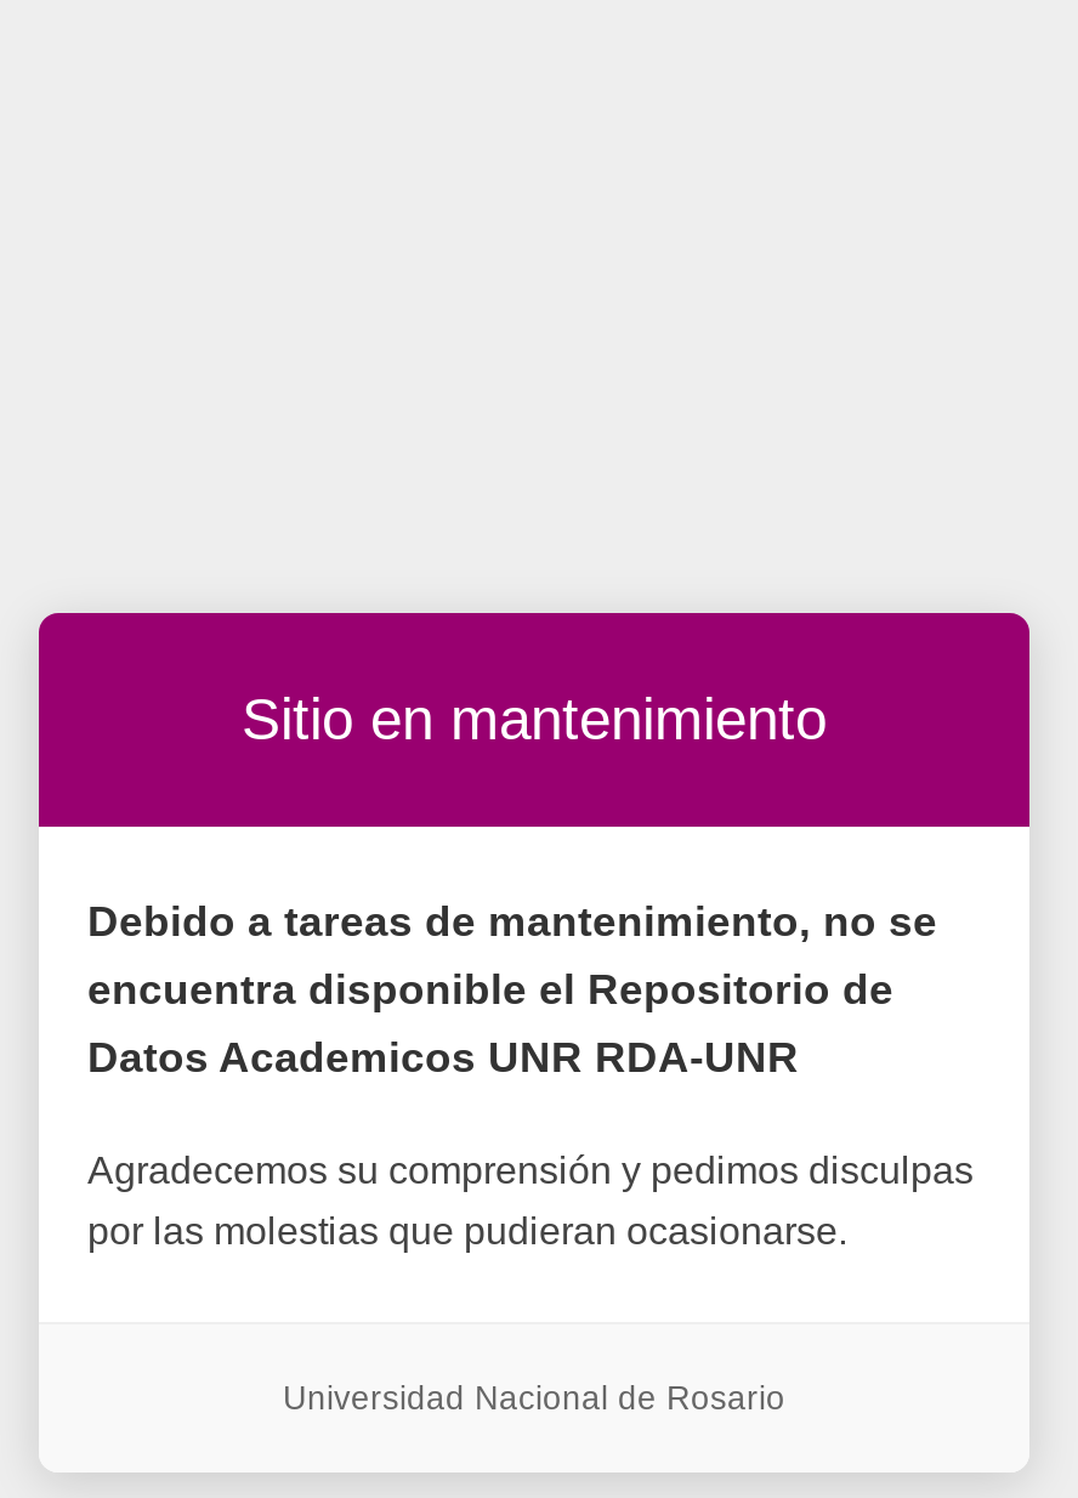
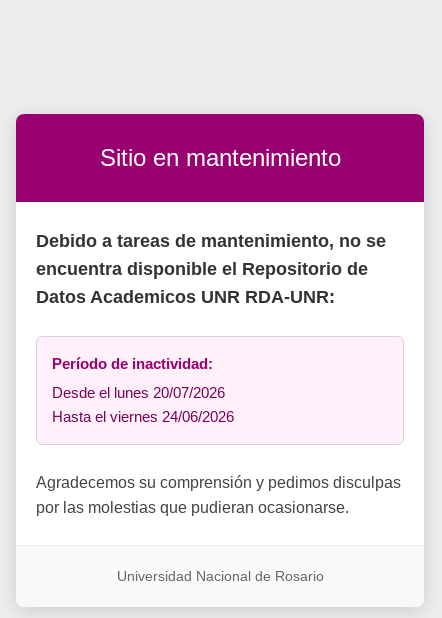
moved up: Sitio en mantenimiento | Debido a tareas de mantenimiento, no se | encuentra disponible el Repositorio de

- Datos Academicos UNR RDA-UNR
+ Datos Academicos UNR RDA-UNR:
+ Período de inactividad:
+ Desde el lunes 20/07/2026
+ Hasta el viernes 24/06/2026
